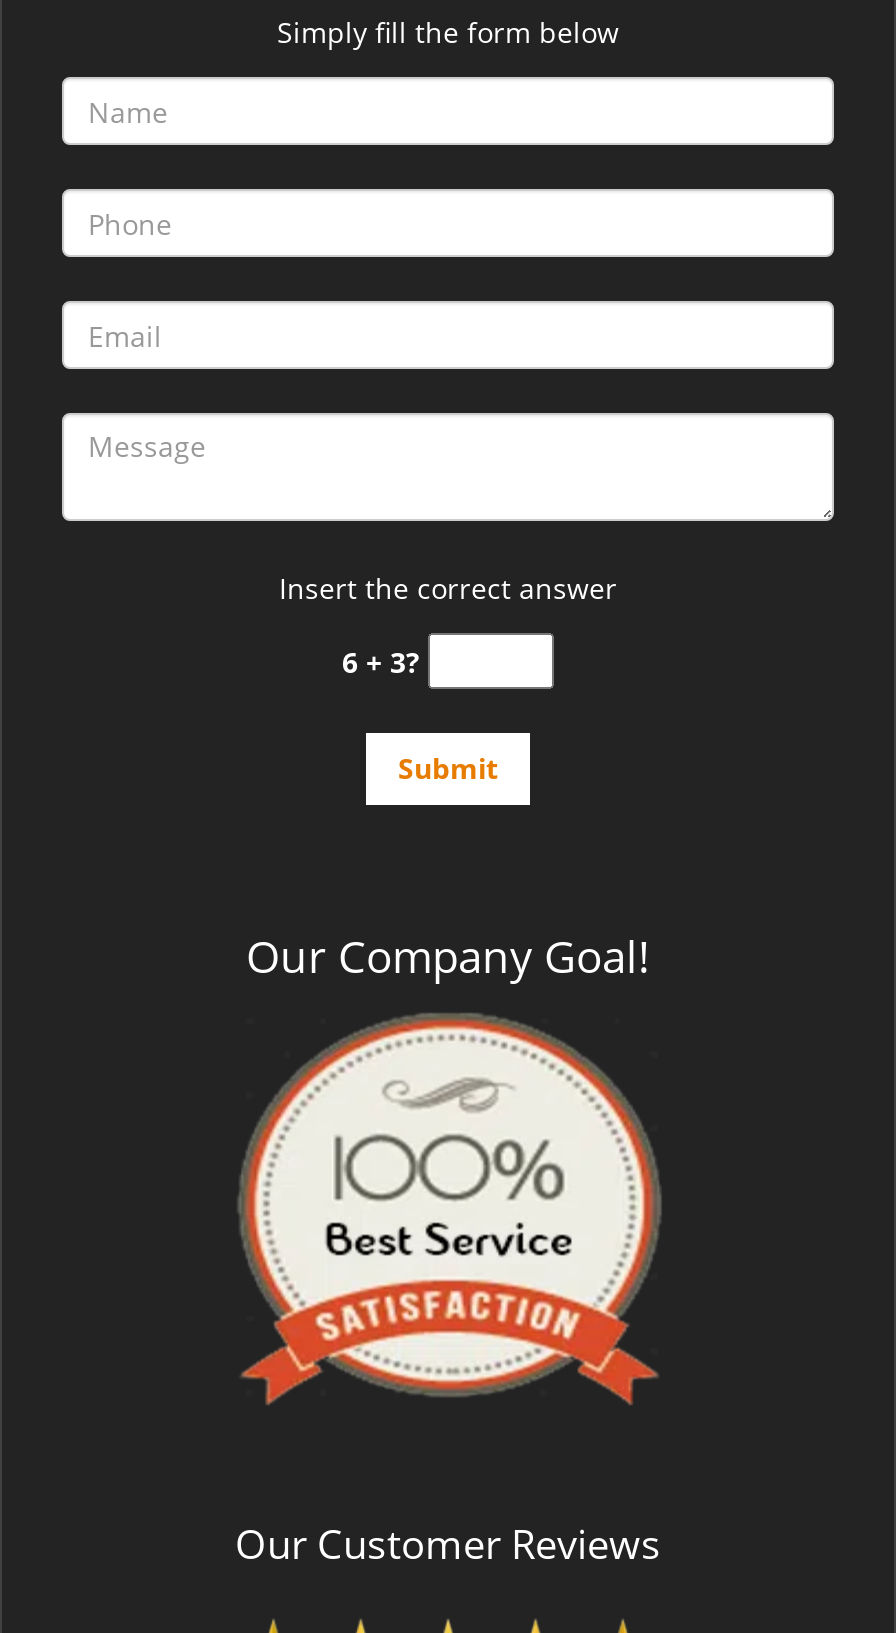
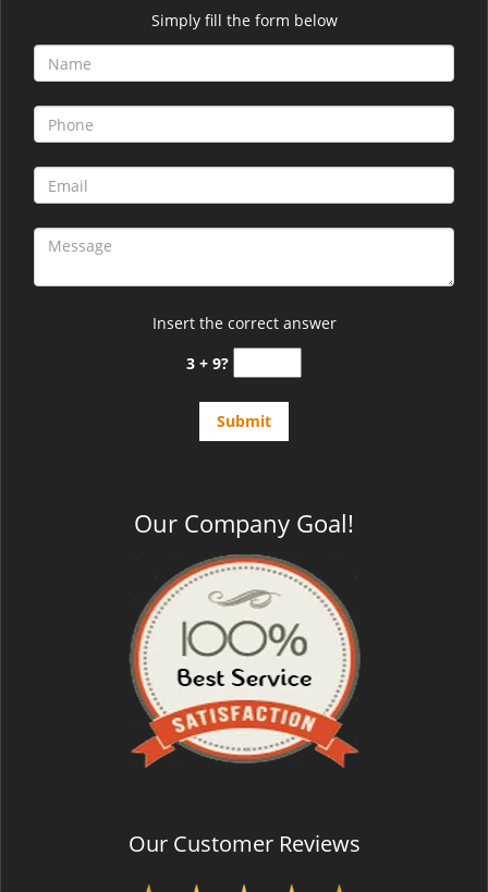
- 6 + 3?
+ 3 + 9?
